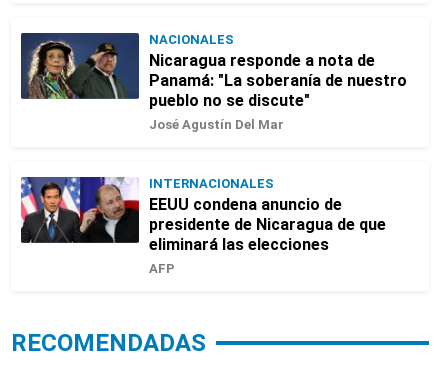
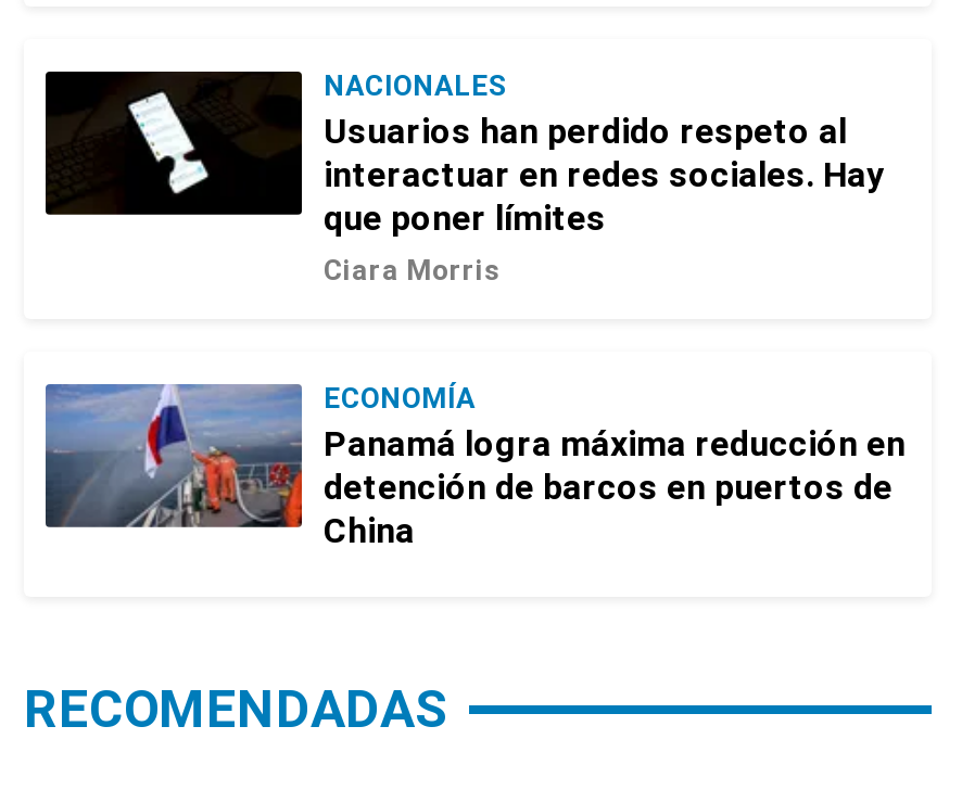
- [image]
- Nicaragua responde a nota de
- Panamá: "La soberanía de nuestro
- pueblo no se discute"
- José Agustín Del Mar
+ [image]
+ Usuarios han perdido respeto al
+ interactuar en redes sociales. Hay
+ que poner límites
+ Ciara Morris

- [image]
- INTERNACIONALES
- EEUU condena anuncio de
- presidente de Nicaragua de que
- eliminará las elecciones
- AFP
+ [image]
+ ECONOMÍA
+ Panamá logra máxima reducción en
+ detención de barcos en puertos de
+ China
